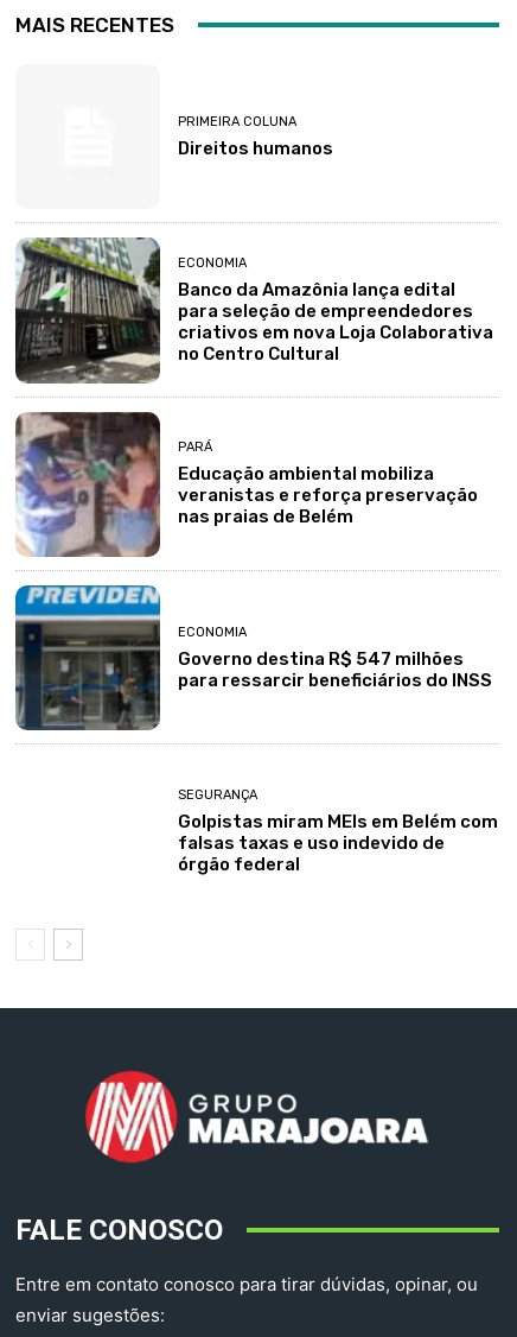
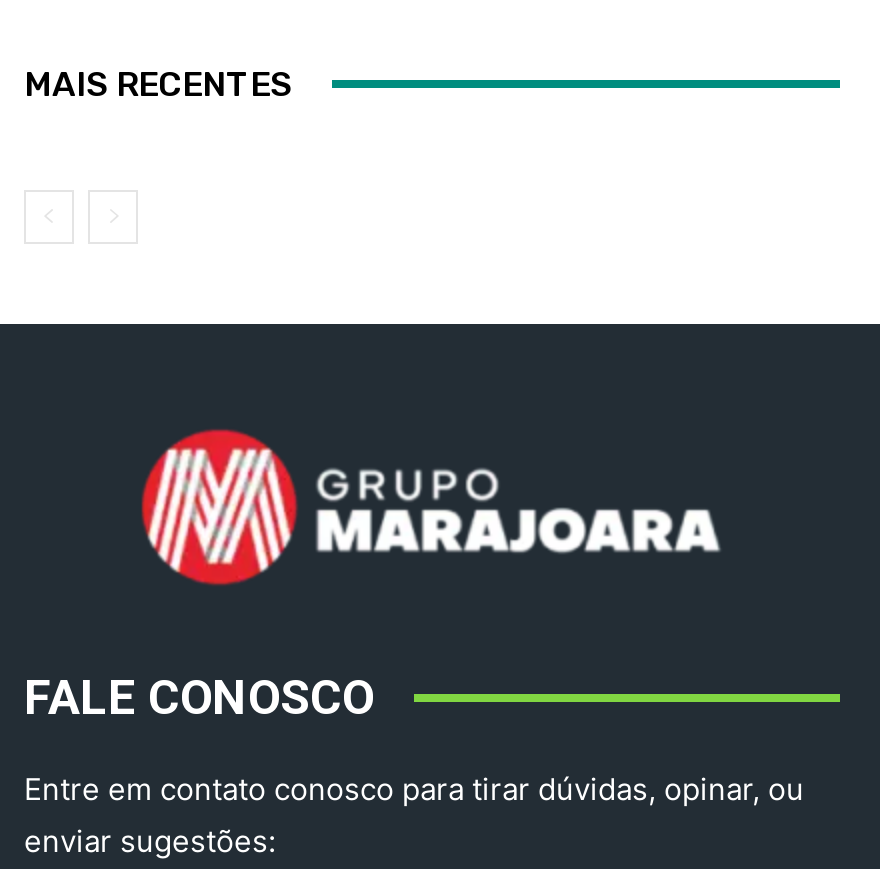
- PRIMEIRA COLUNA
- Direitos humanos

- [image]
- ECONOMIA
- Banco da Amazônia lança edital
- para seleção de empreendedores
- criativos em nova Loja Colaborativa
- no Centro Cultural

- [image]
- PARÁ
- Educação ambiental mobiliza
- veranistas e reforça preservação
- nas praias de Belém

- [image]
- ECONOMIA
- Governo destina R$ 547 milhões
- para ressarcir beneficiários do INSS

- SEGURANÇA
- Golpistas miram MEIs em Belém com
- falsas taxas e uso indevido de
- órgão federal
